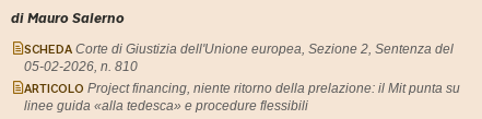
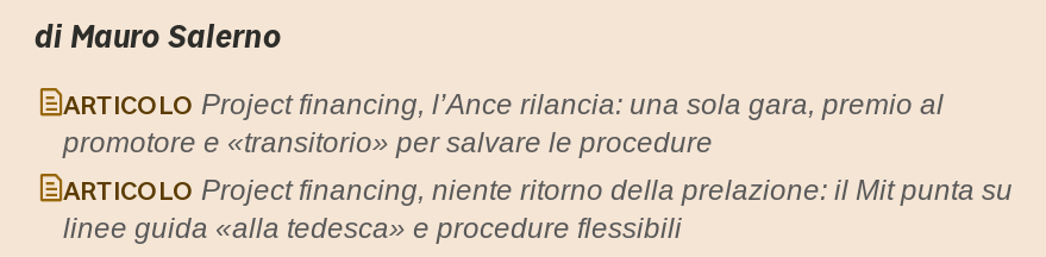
- SCHEDA Corte di Giustizia dell'Unione europea, Sezione 2, Sentenza del
- 05-02-2026, n. 810
+ ARTICOLO Project financing, l’Ance rilancia: una sola gara, premio al
+ promotore e «transitorio» per salvare le procedure
